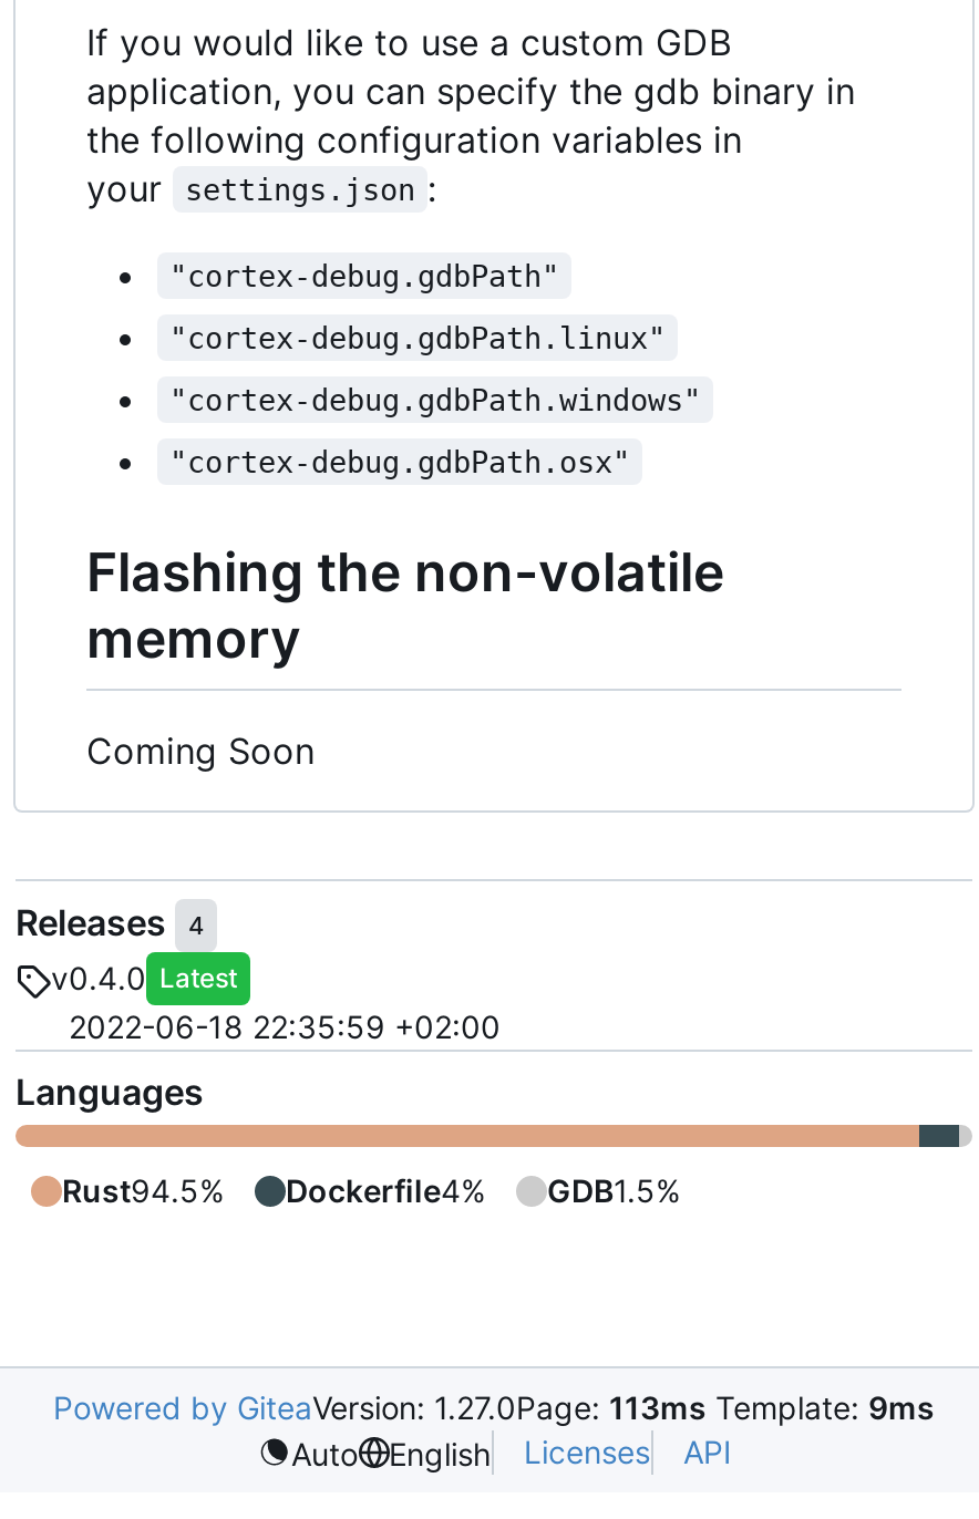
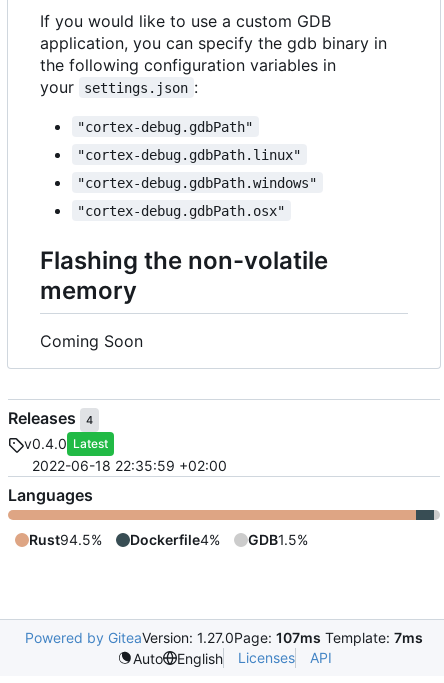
- Powered by GiteaVersion: 1.27.0Page: 113ms Template: 9ms
+ Powered by GiteaVersion: 1.27.0Page: 107ms Template: 7ms
